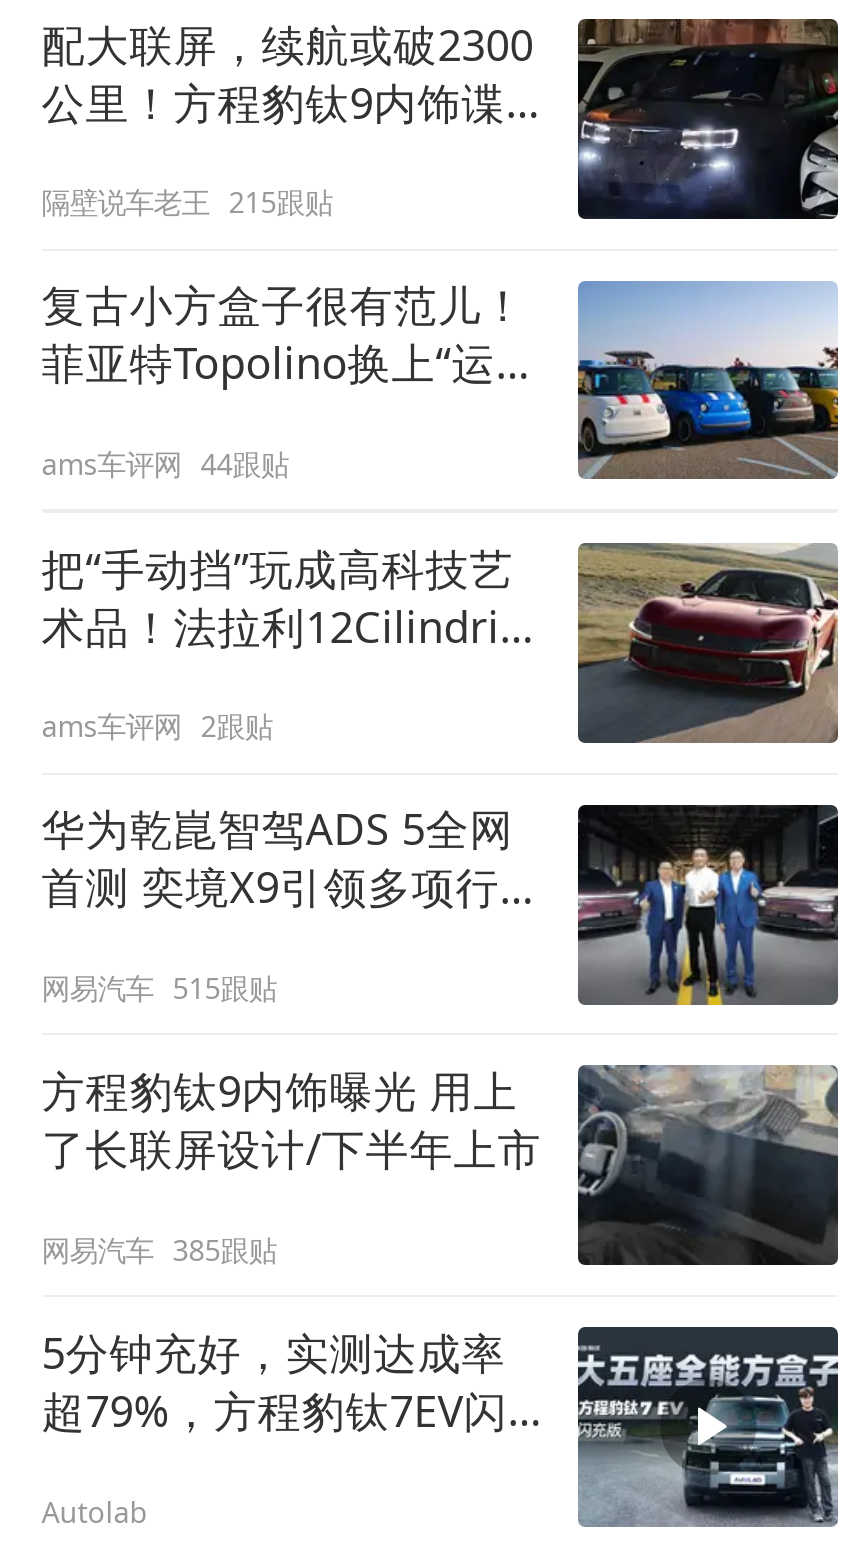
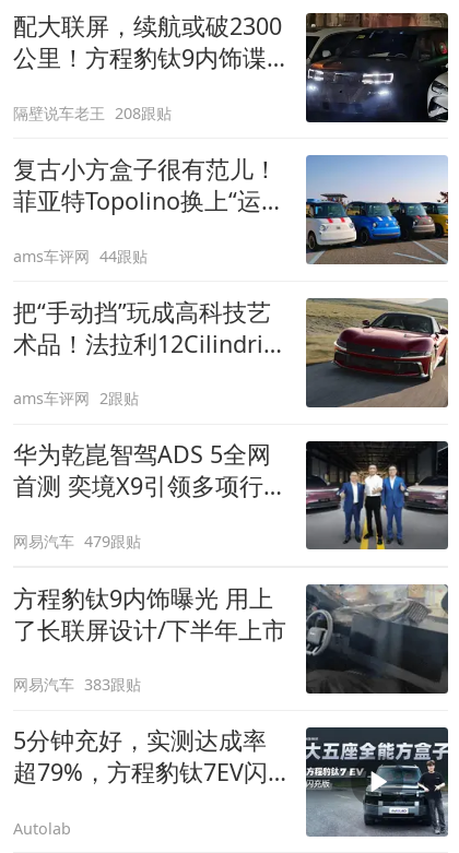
- 隔壁说车老王 215跟贴
+ 隔壁说车老王 208跟贴

- 网易汽车 515跟贴
+ 网易汽车 479跟贴

- 网易汽车 385跟贴
+ 网易汽车 383跟贴
